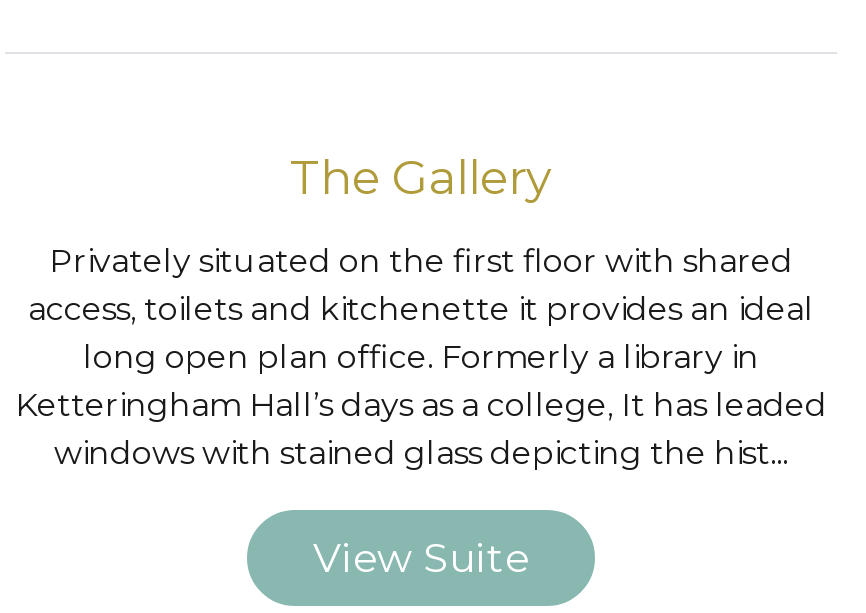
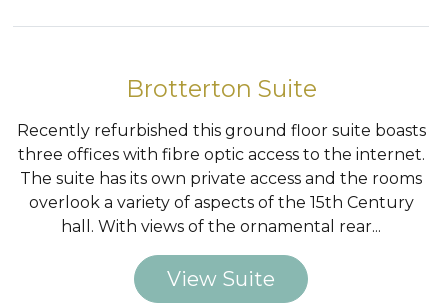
- The Gallery
+ Brotterton Suite

- Privately situated on the first floor with shared
- access, toilets and kitchenette it provides an ideal
- long open plan office. Formerly a library in
- Ketteringham Hall’s days as a college, It has leaded
- windows with stained glass depicting the hist...
+ Recently refurbished this ground floor suite boasts
+ three offices with fibre optic access to the internet.
+ The suite has its own private access and the rooms
+ overlook a variety of aspects of the 15th Century
+ hall. With views of the ornamental rear...
